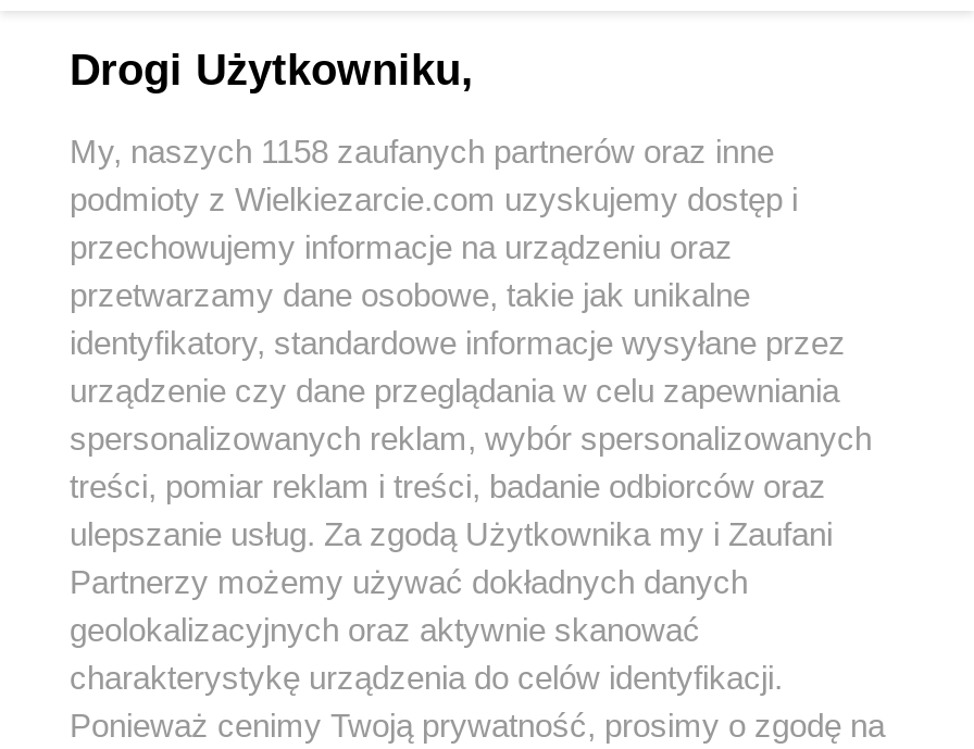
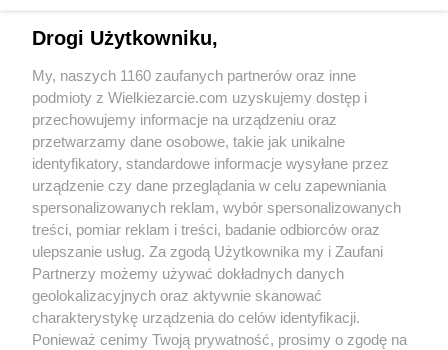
- My, naszych 1158 zaufanych partnerów oraz inne
+ My, naszych 1160 zaufanych partnerów oraz inne
